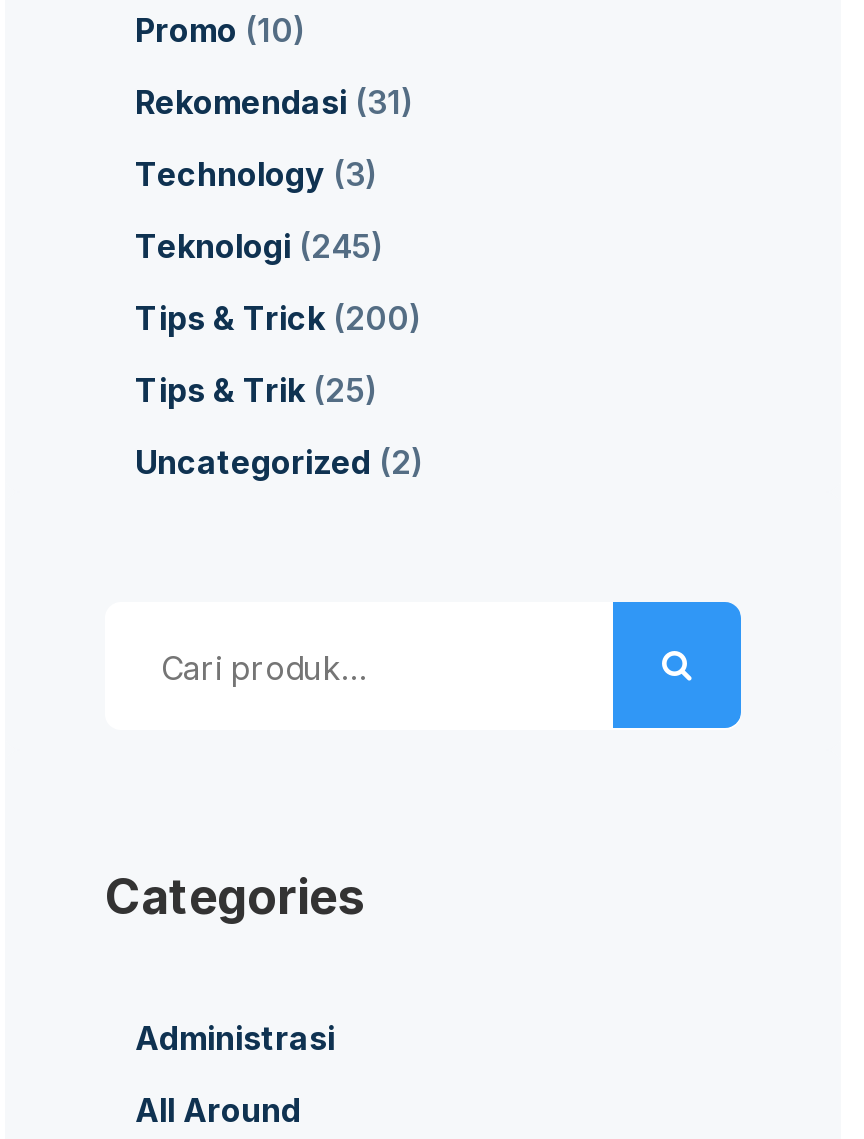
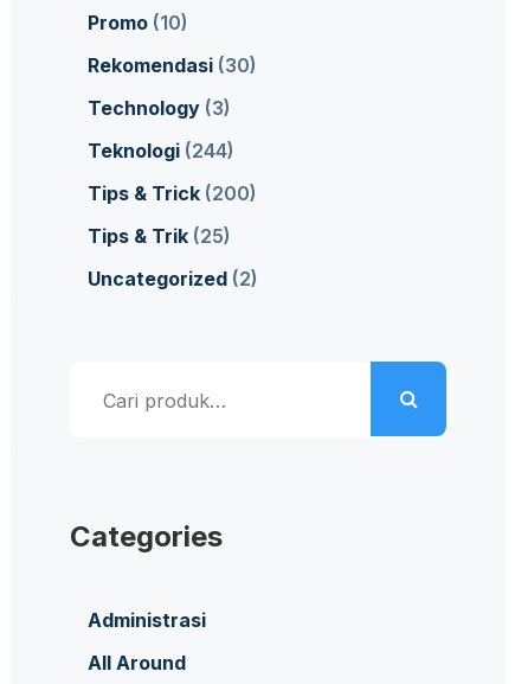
- Rekomendasi (31)
+ Rekomendasi (30)

- Teknologi (245)
+ Teknologi (244)
